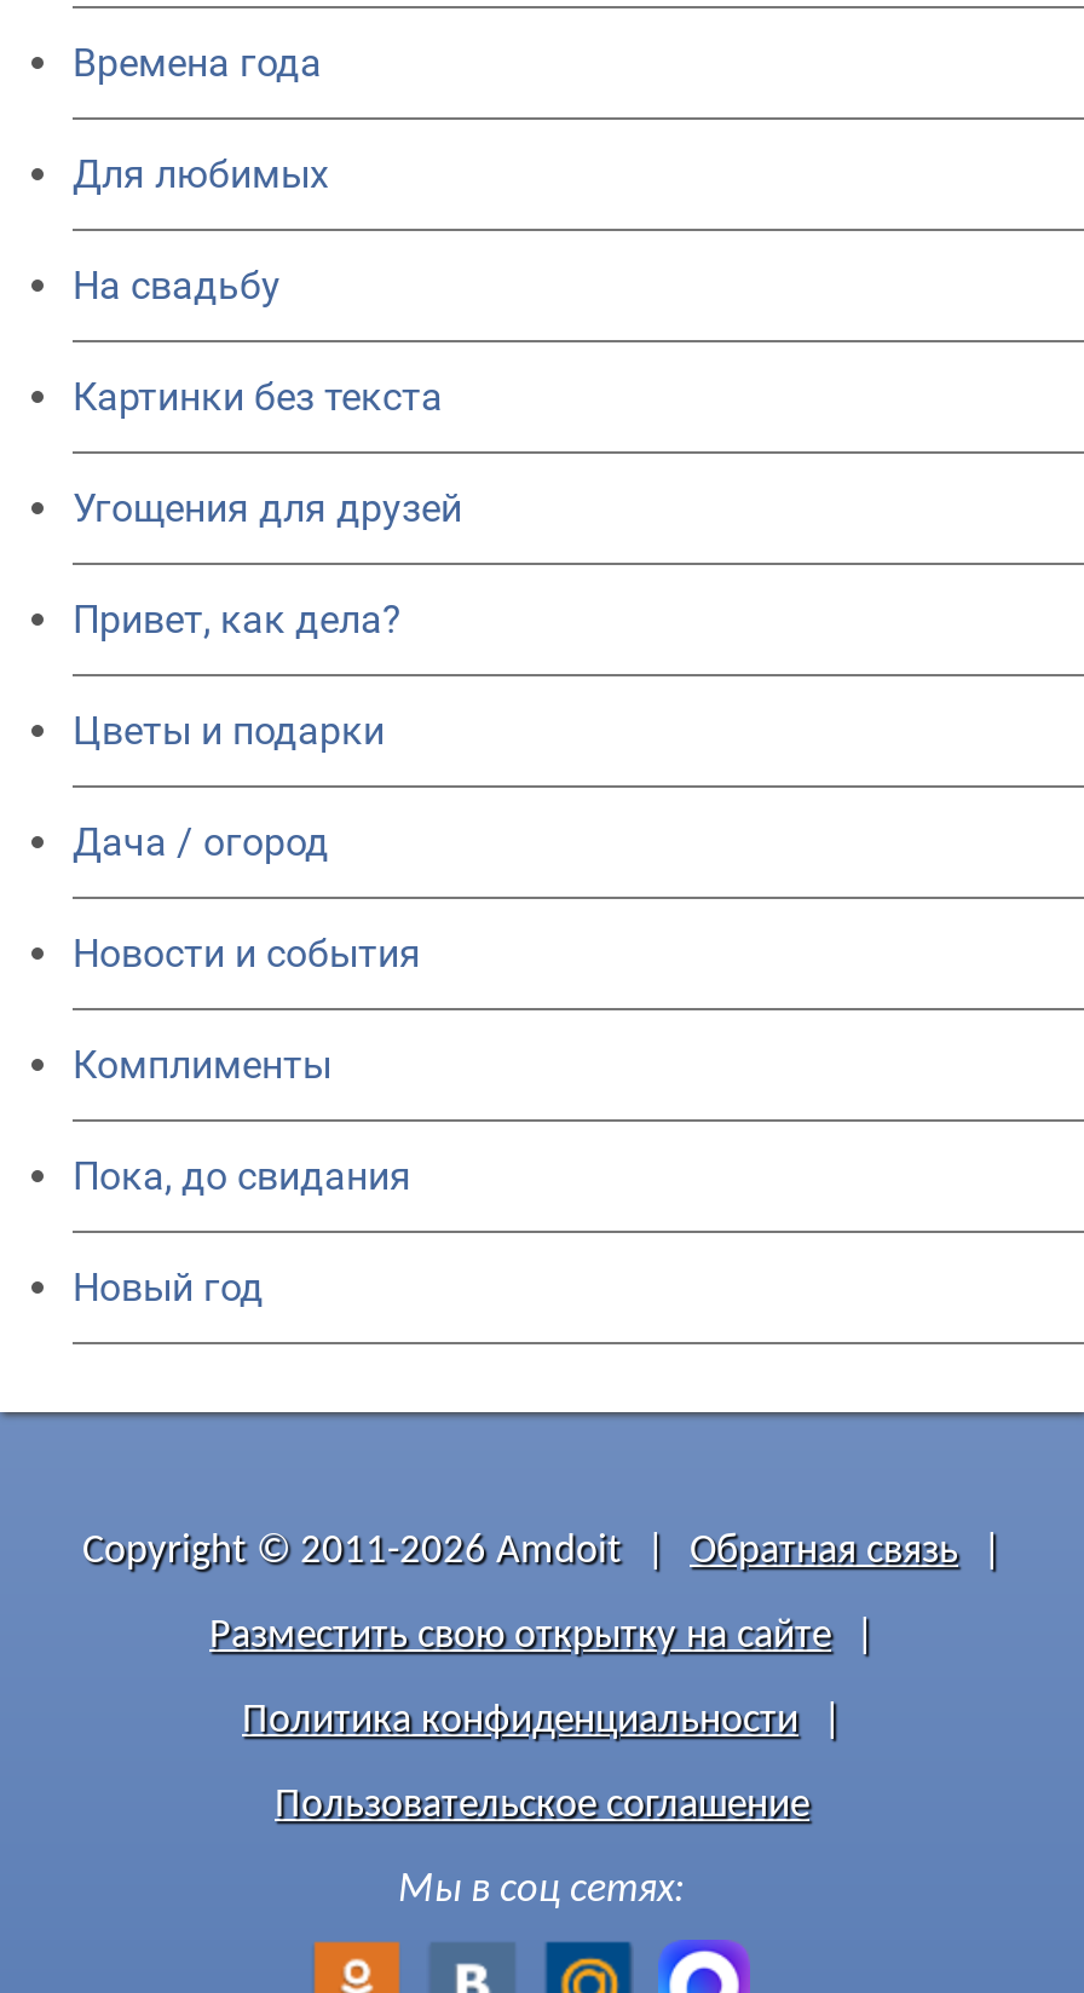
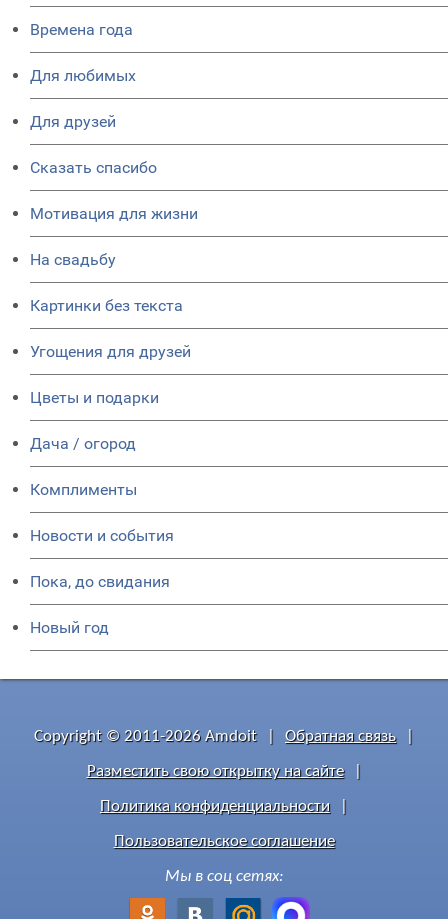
+ Для друзей
+ Сказать спасибо
+ Мотивация для жизни

moved down: На свадьбу | Картинки без текста | Угощения для друзей

- Привет, как дела?

moved down: Новости и события
